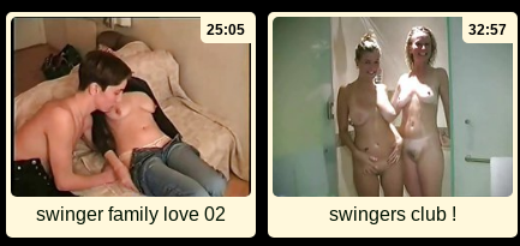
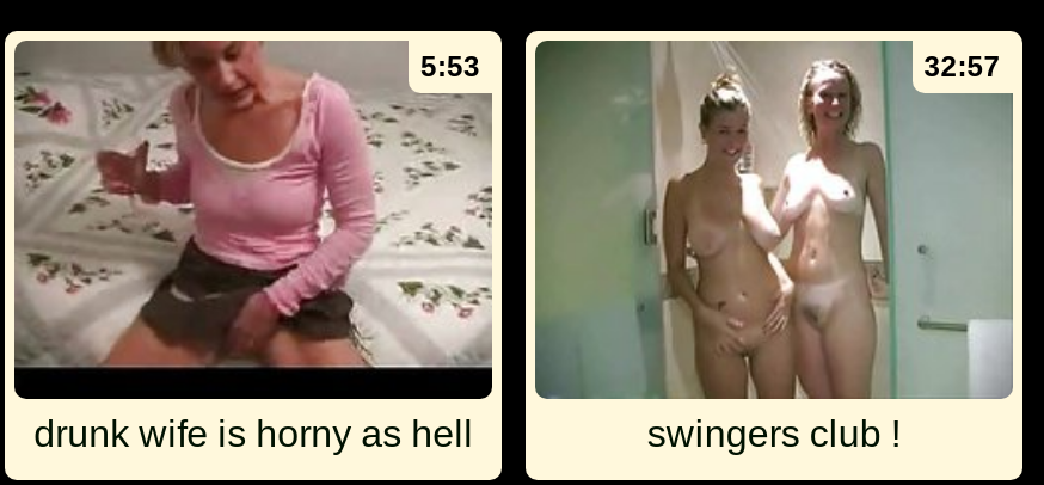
- [image]
- 25:05
+ [image]
+ 5:53

- swinger family love 02
+ drunk wife is horny as hell
